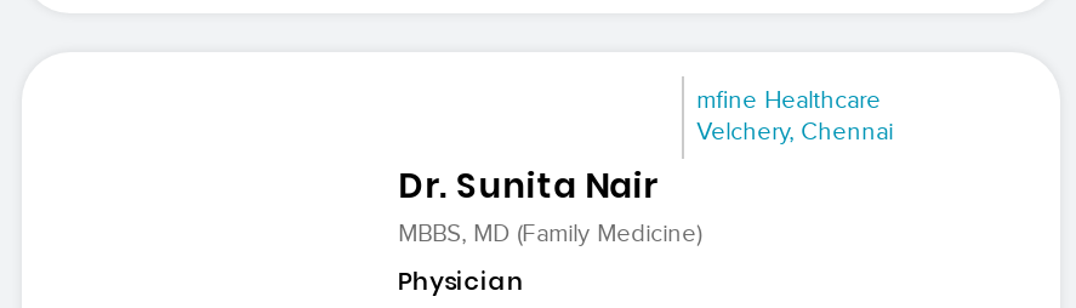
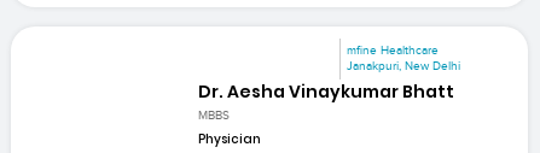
- Velchery, Chennai
- Dr. Sunita Nair
- MBBS, MD (Family Medicine)
+ Janakpuri, New Delhi
+ Dr. Aesha Vinaykumar Bhatt
+ MBBS
